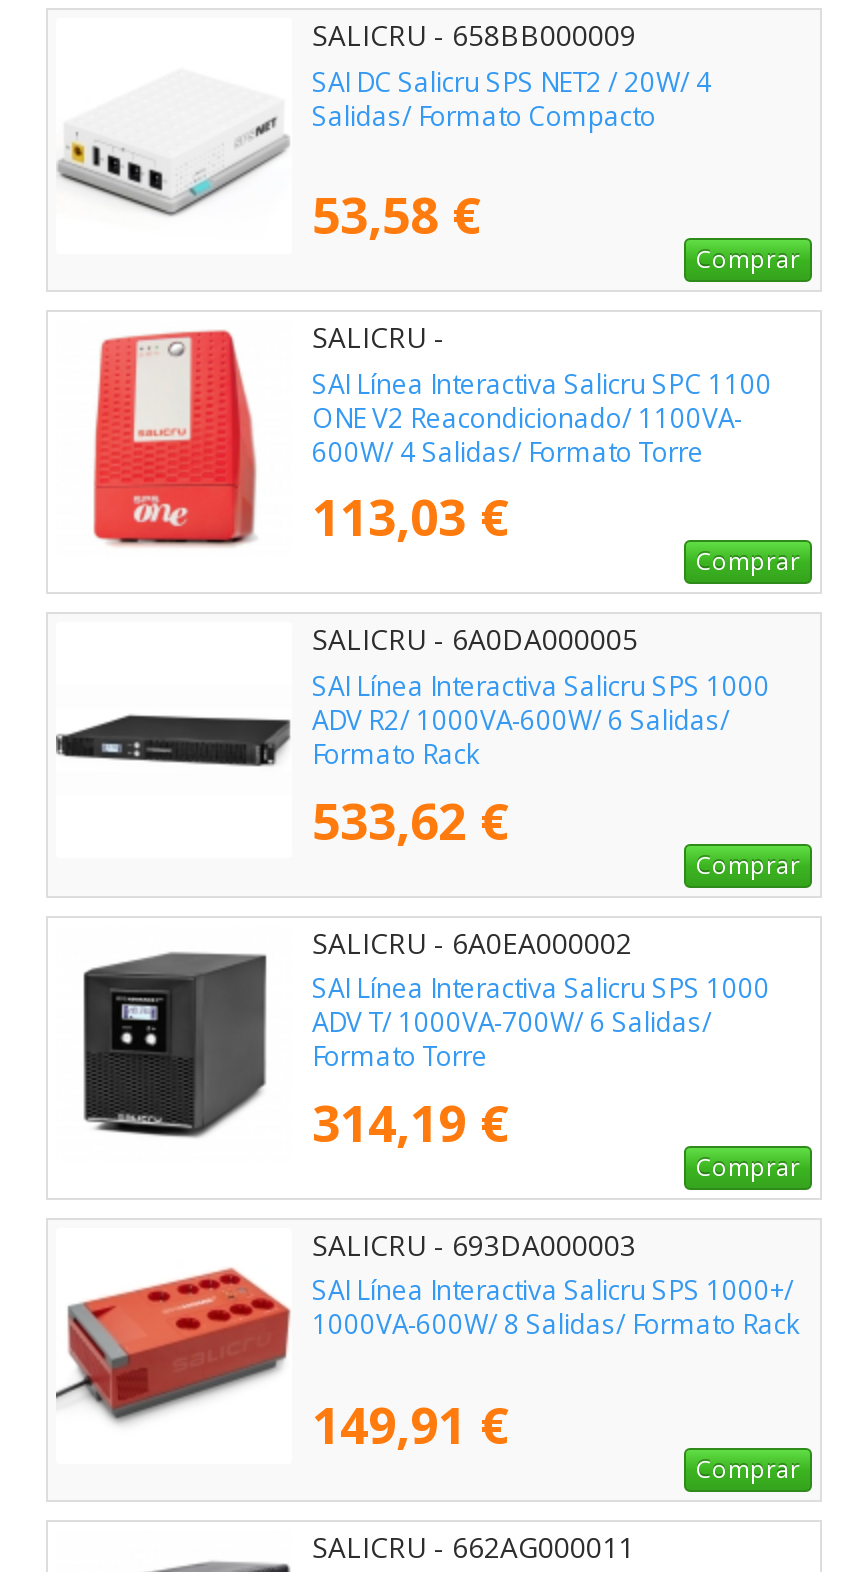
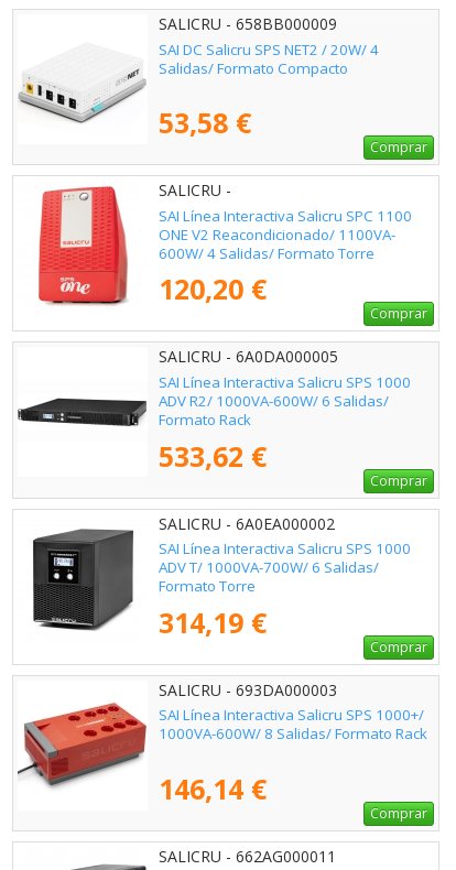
- 113,03 €
+ 120,20 €

- 149,91 €
+ 146,14 €
